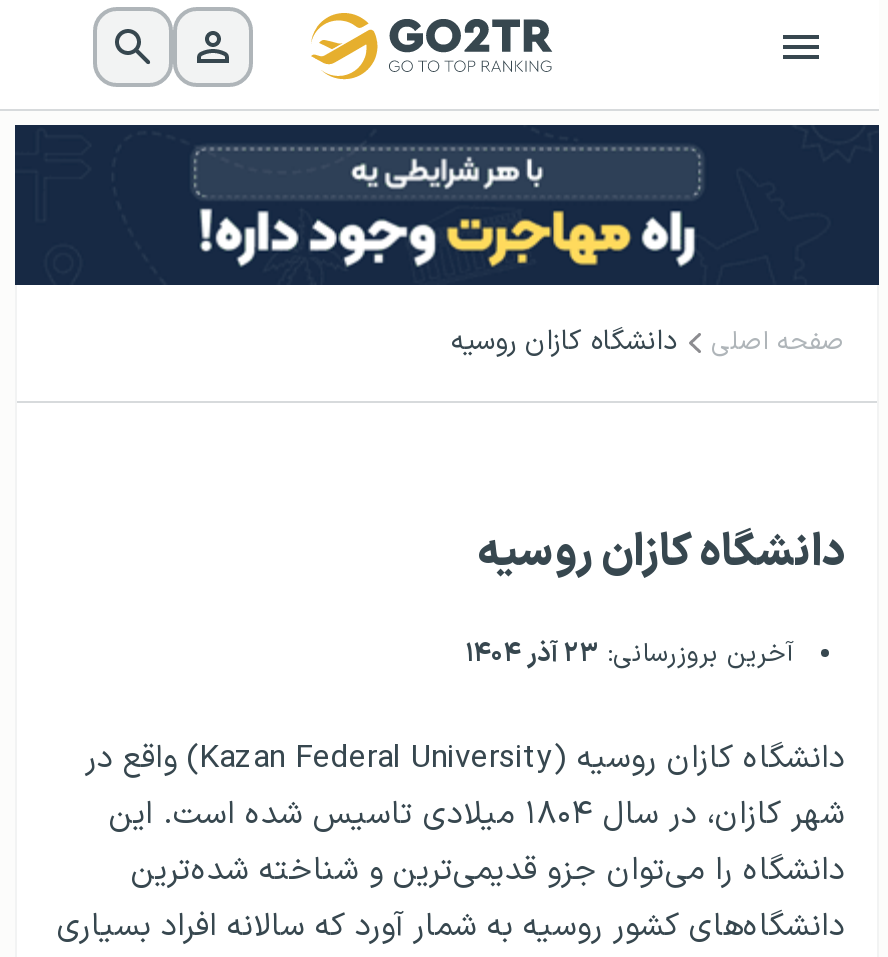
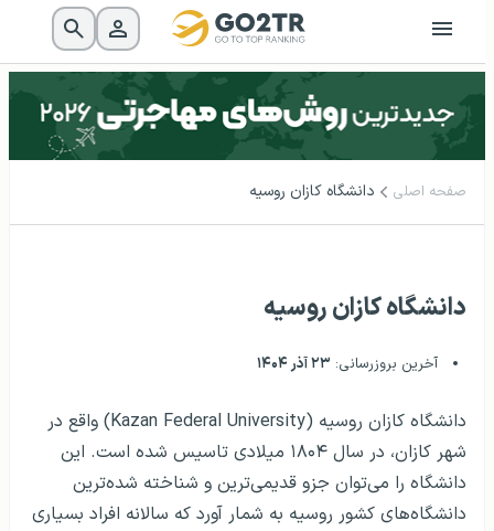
- [image]
+ [image]
